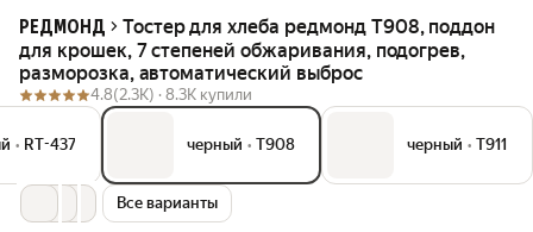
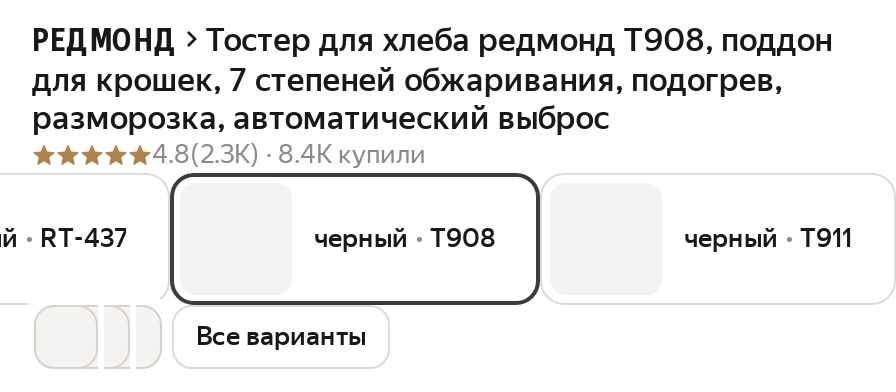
- 4.8(2.3K) · 8.3K купили
+ 4.8(2.3K) · 8.4K купили
